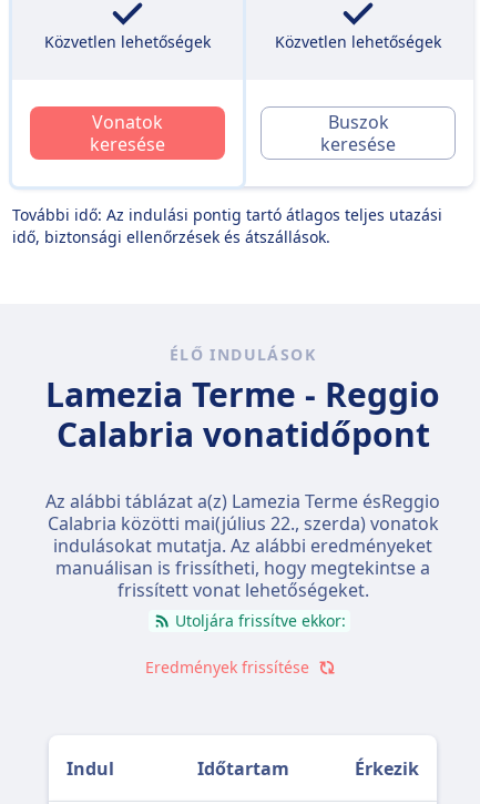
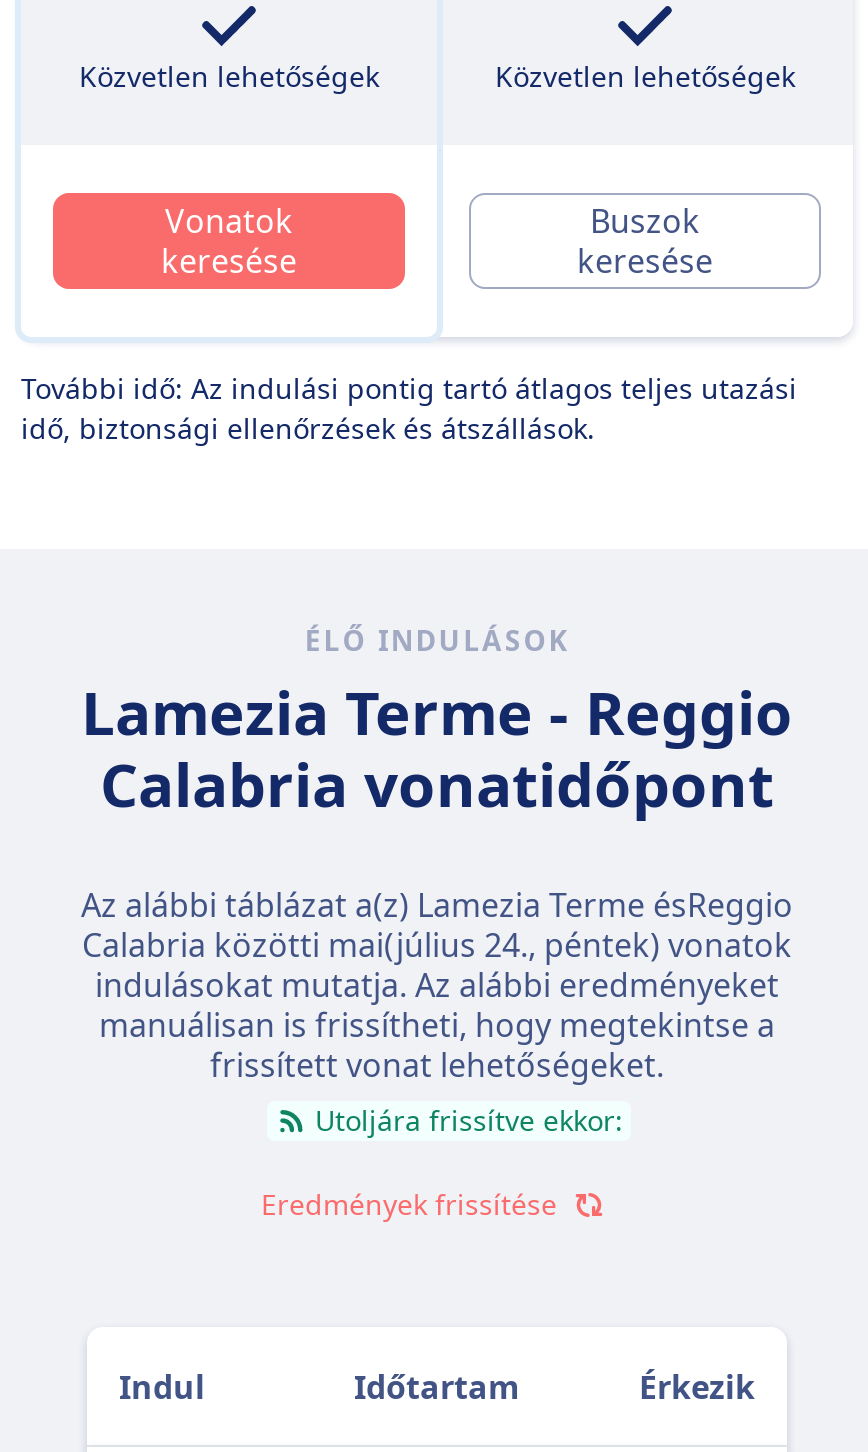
- Calabria közötti mai(július 22., szerda) vonatok
+ Calabria közötti mai(július 24., péntek) vonatok
